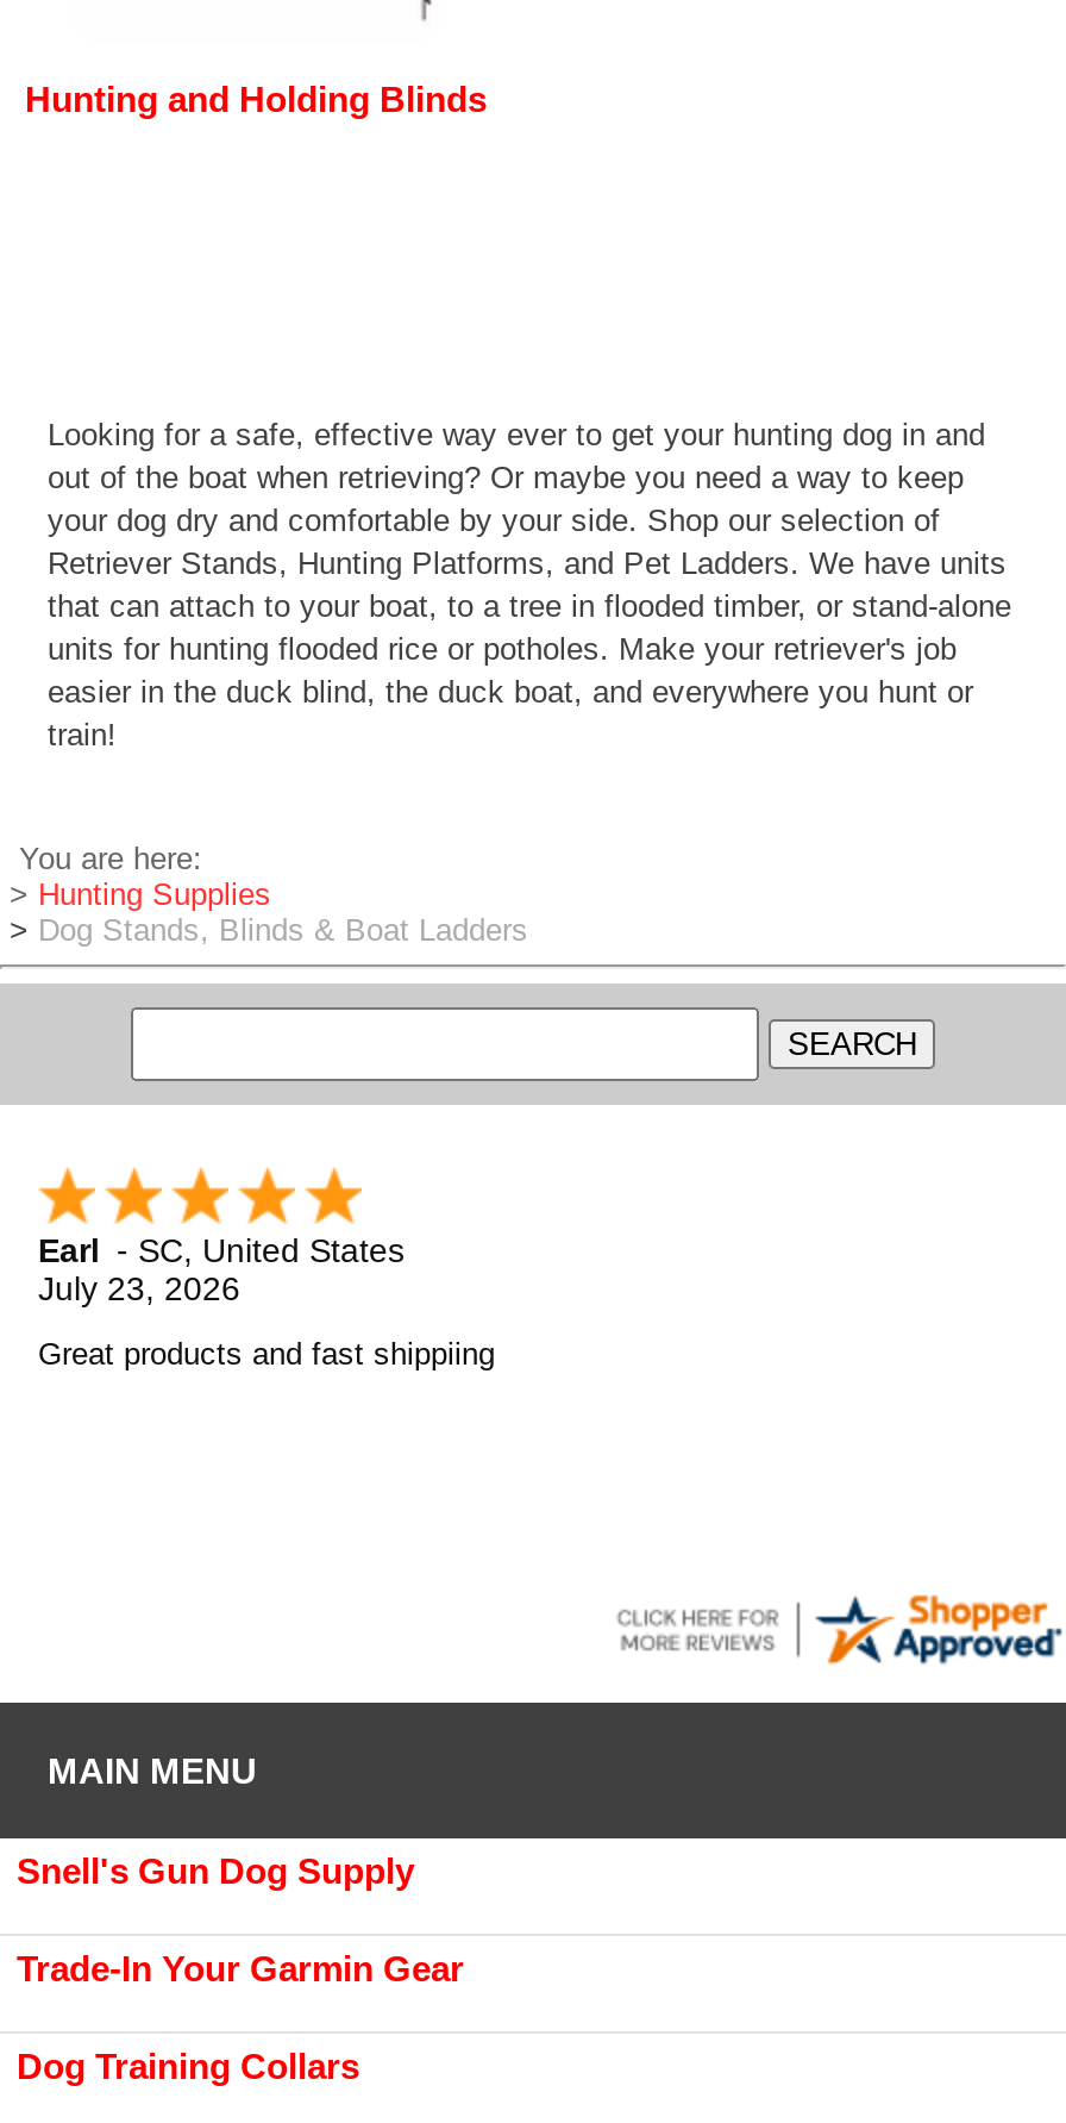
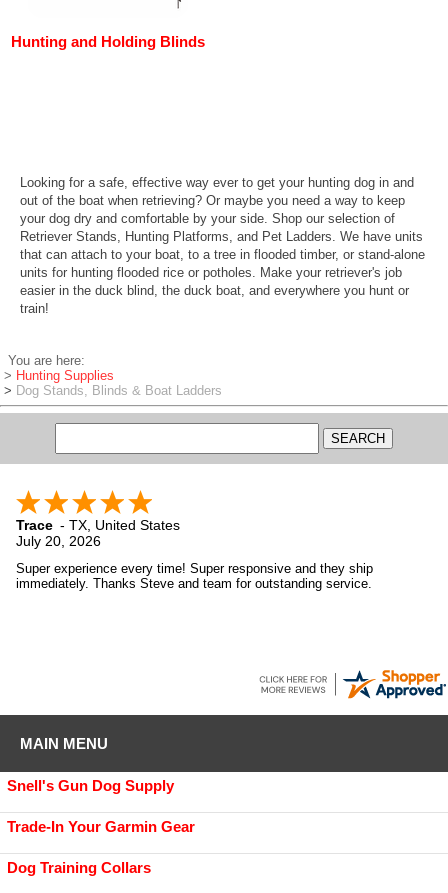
- Earl - SC, United States
- July 23, 2026
+ Trace - TX, United States
+ July 20, 2026

- Great products and fast shippiing
+ Super experience every time! Super responsive and they ship
+ immediately. Thanks Steve and team for outstanding service.
